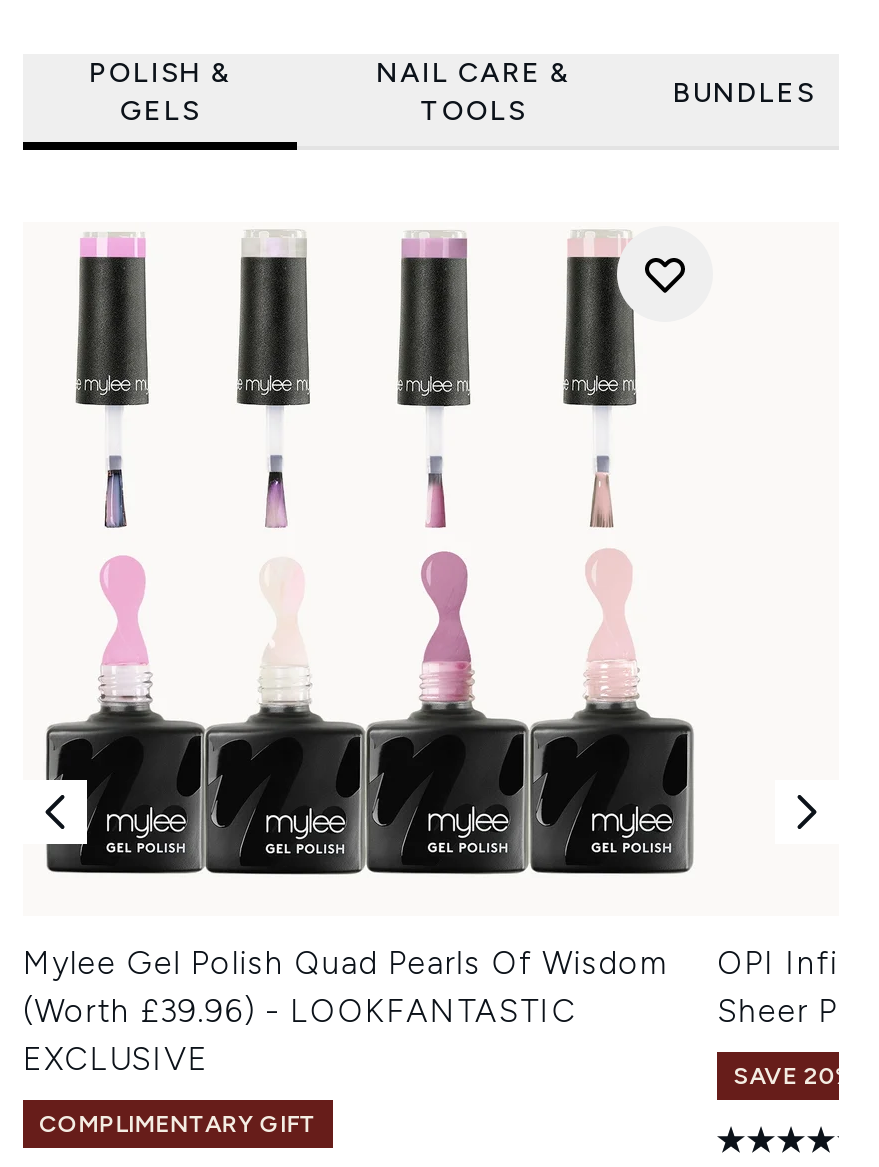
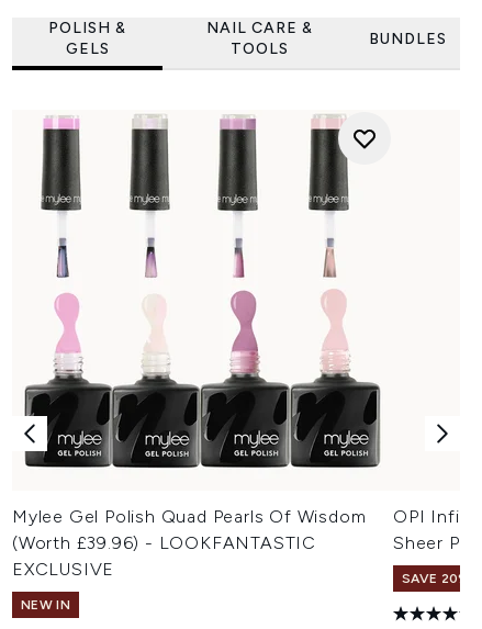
- COMPLIMENTARY GIFT
+ NEW IN
